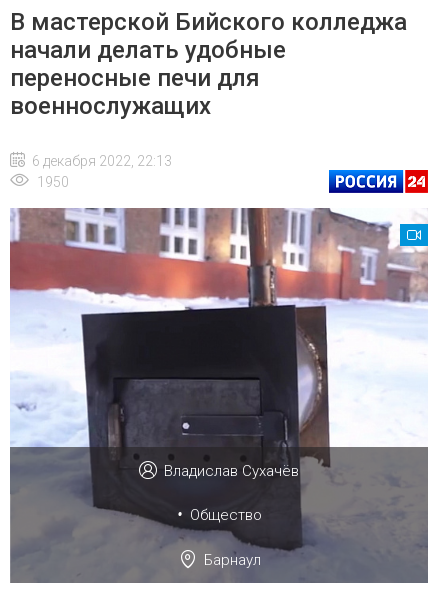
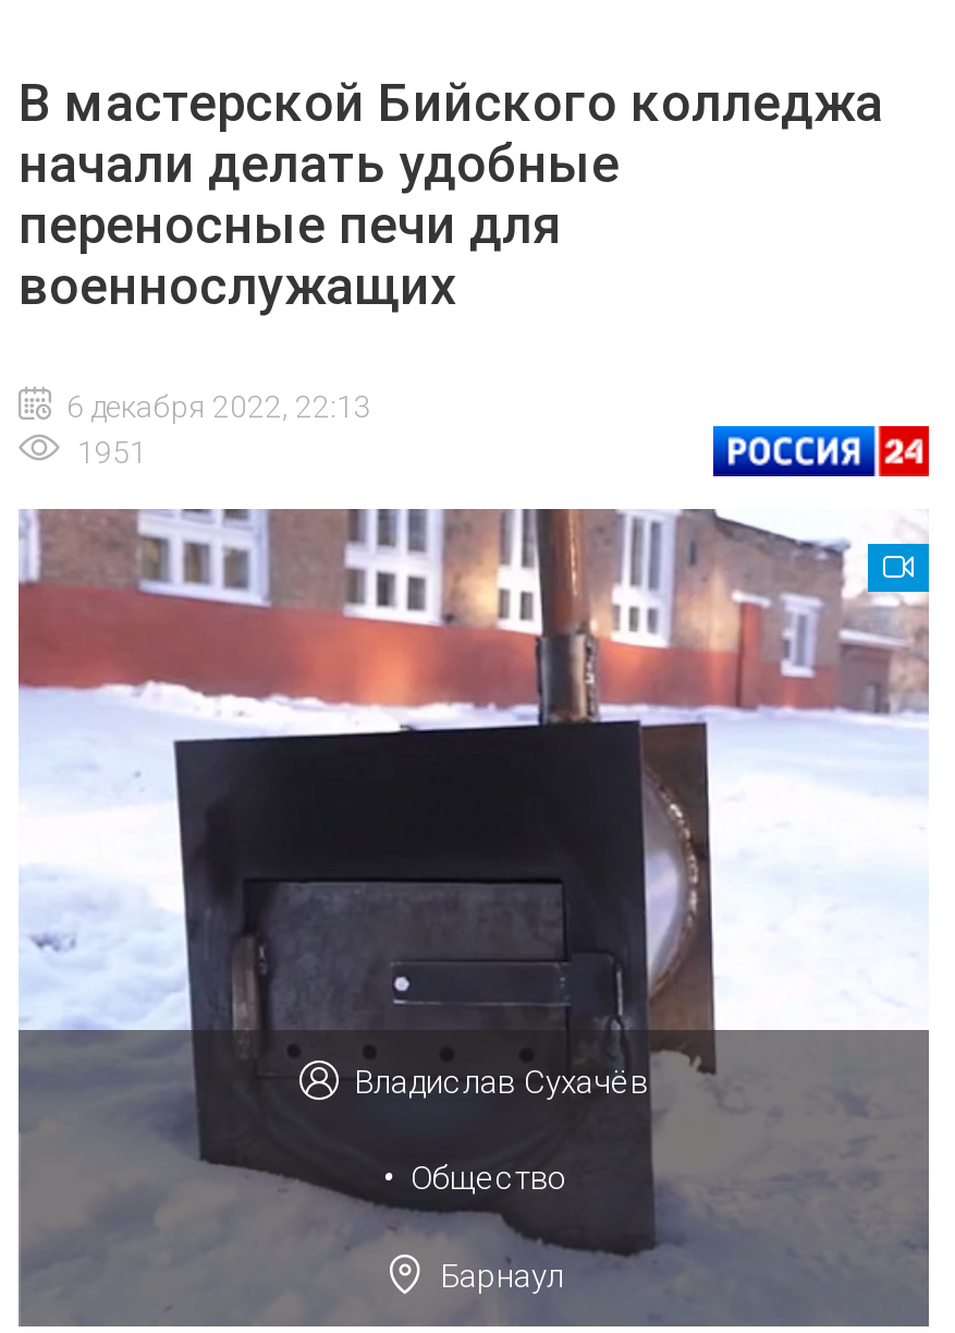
- 1950
+ 1951
